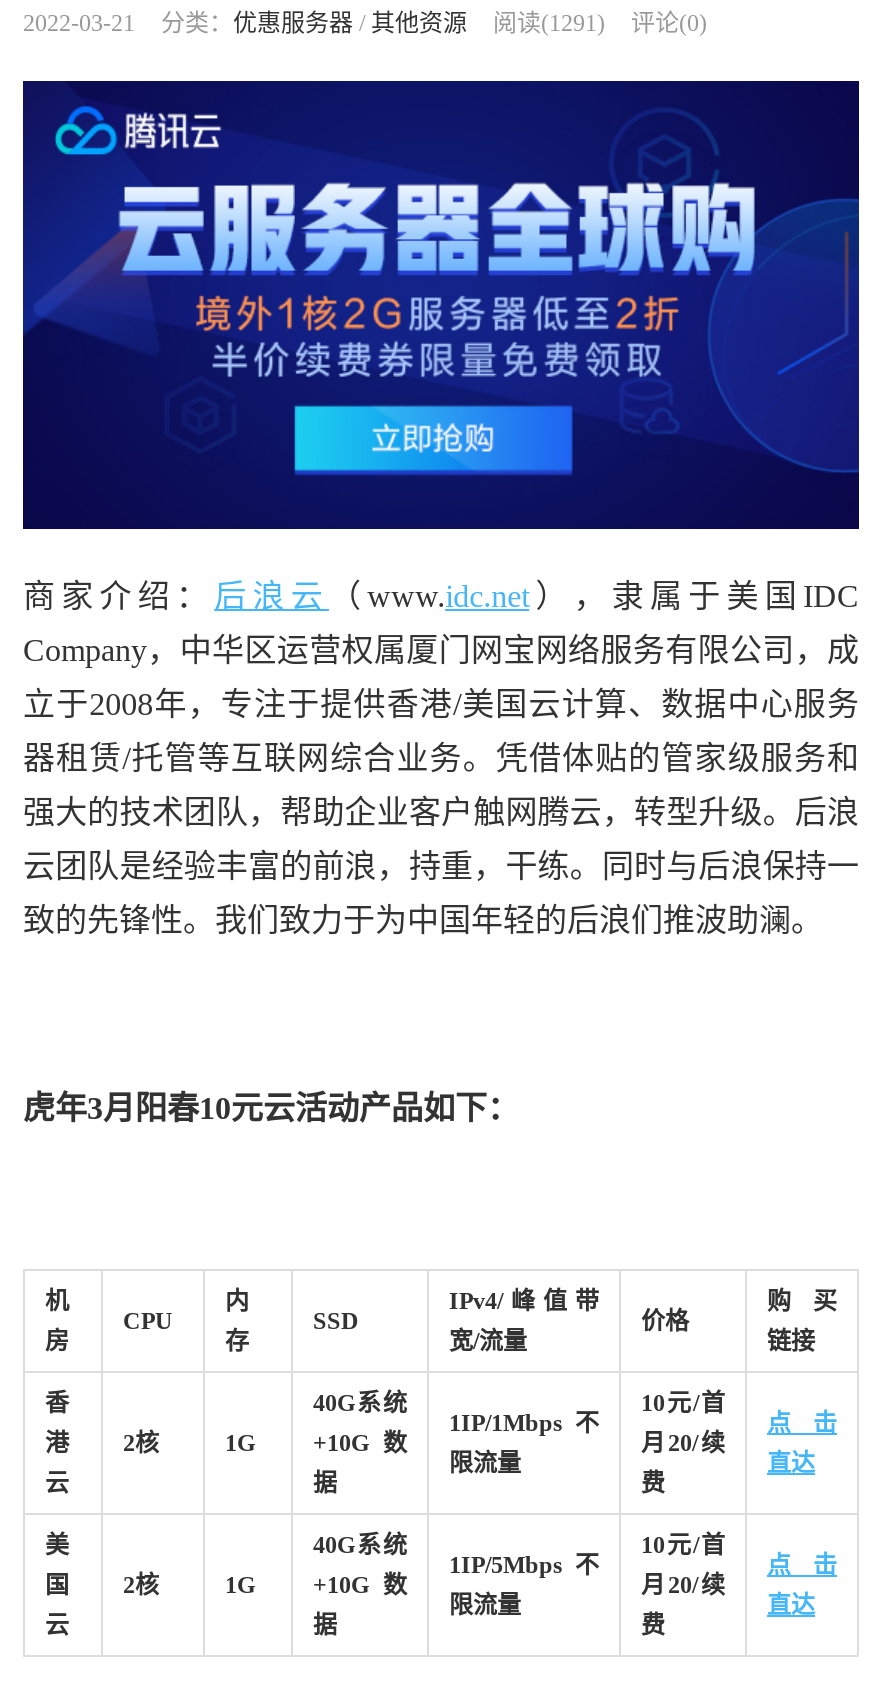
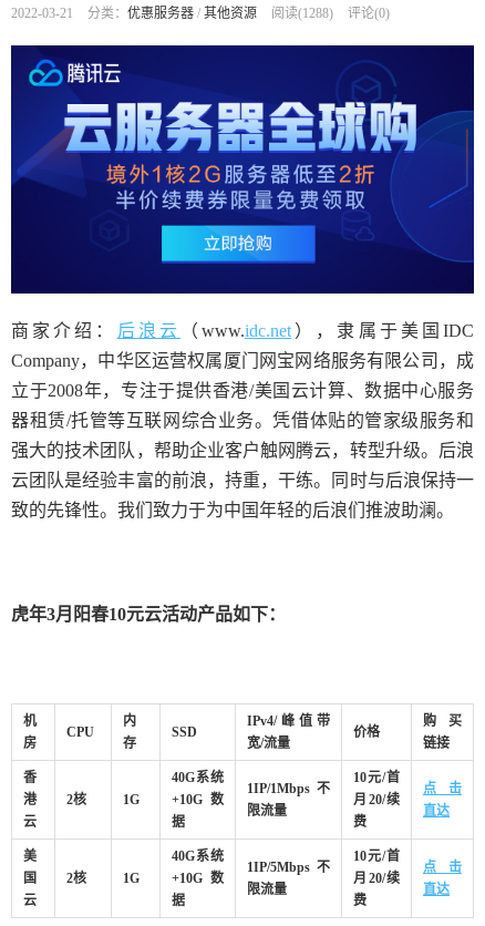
- 2022-03-21 分类：优惠服务器/其他资源 阅读(1291) 评论(0)
+ 2022-03-21 分类：优惠服务器/其他资源 阅读(1288) 评论(0)
